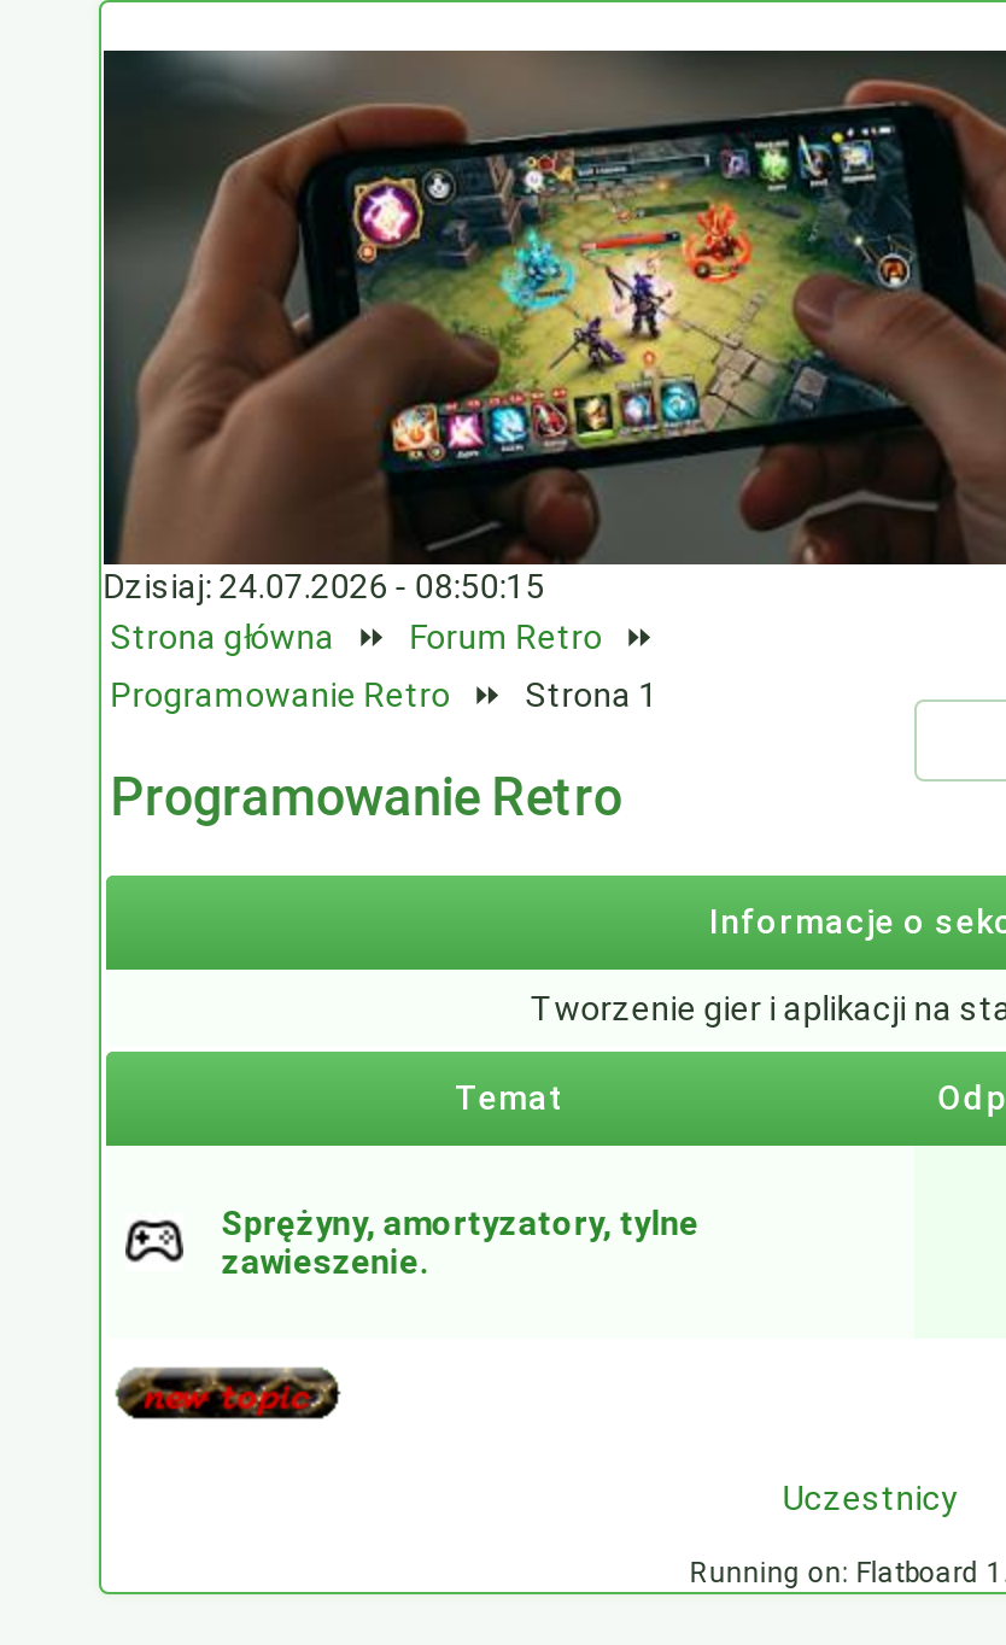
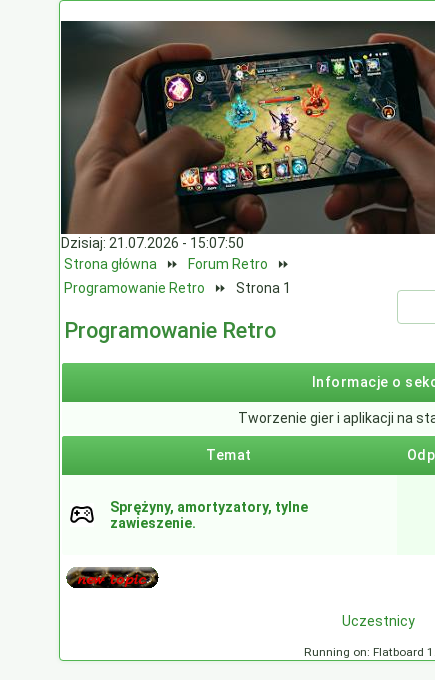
- Dzisiaj: 24.07.2026 - 08:50:15
+ Dzisiaj: 21.07.2026 - 15:07:50
